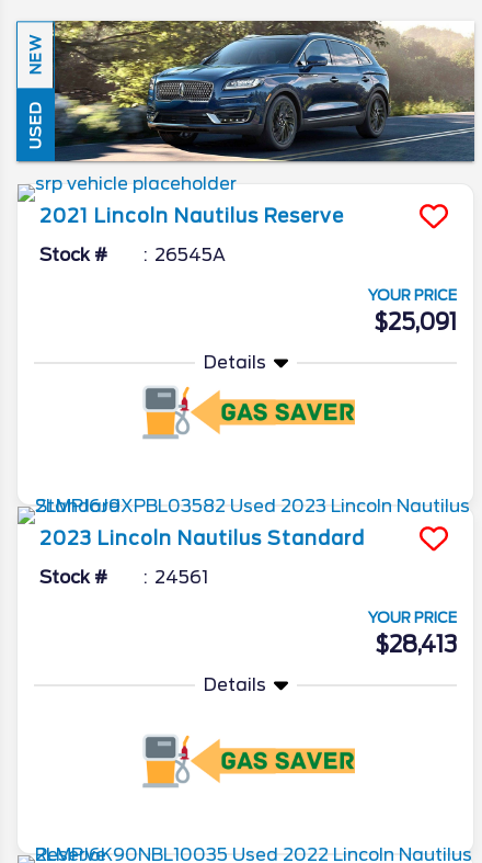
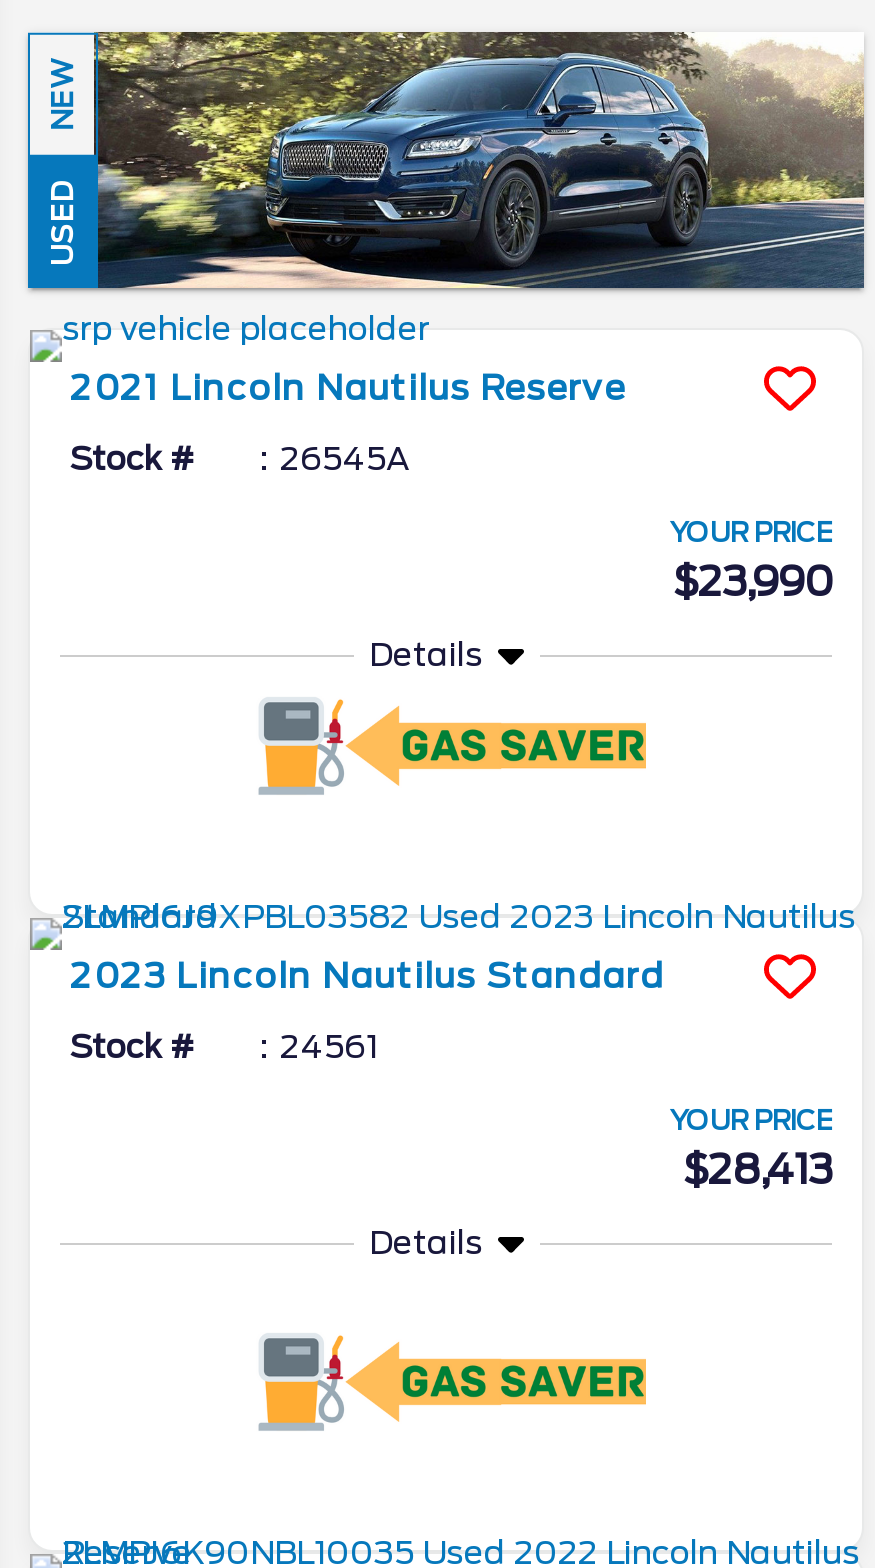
- $25,091
+ $23,990
